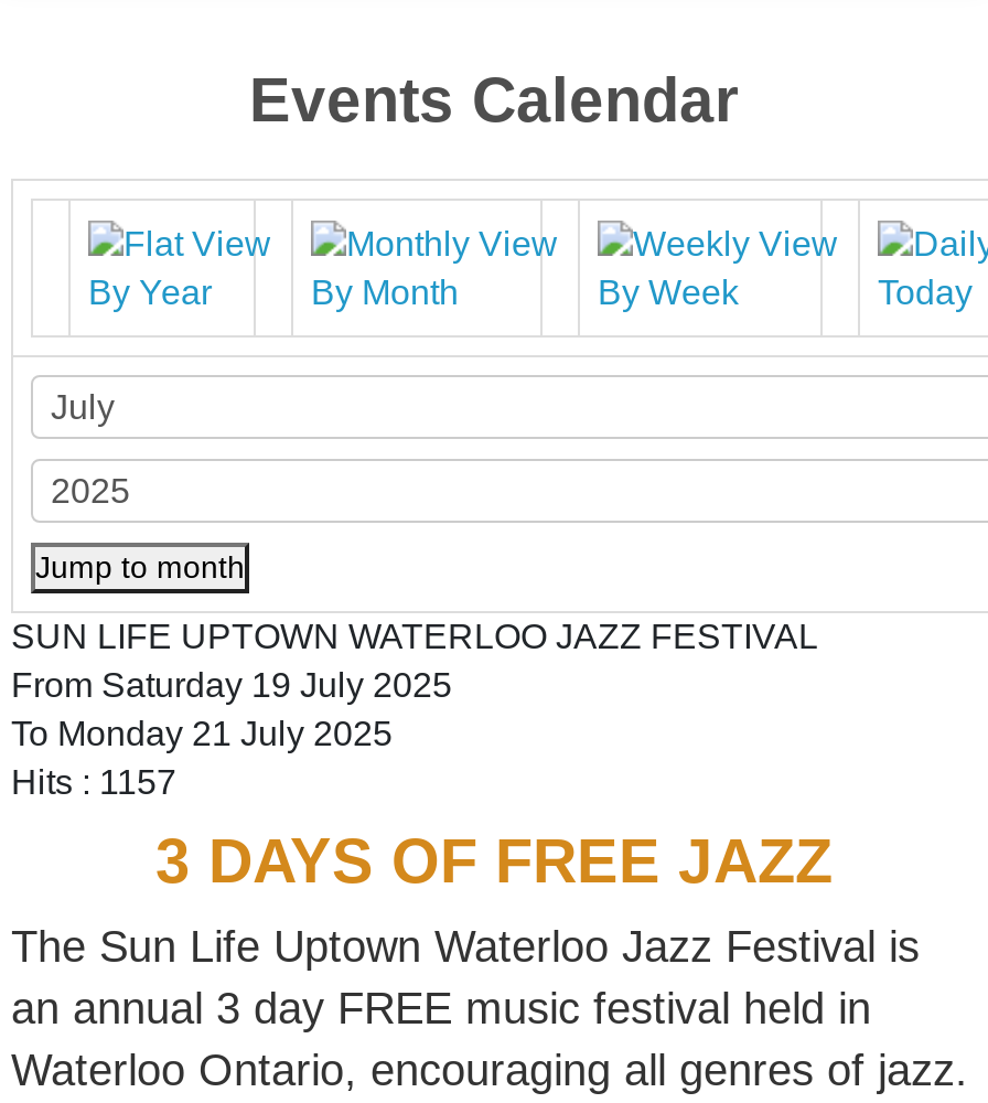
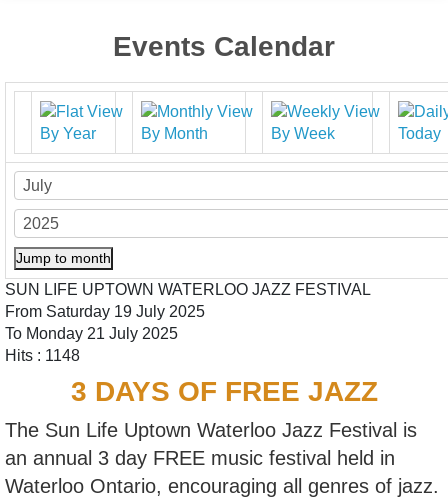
- Hits: 1157
+ Hits: 1148
